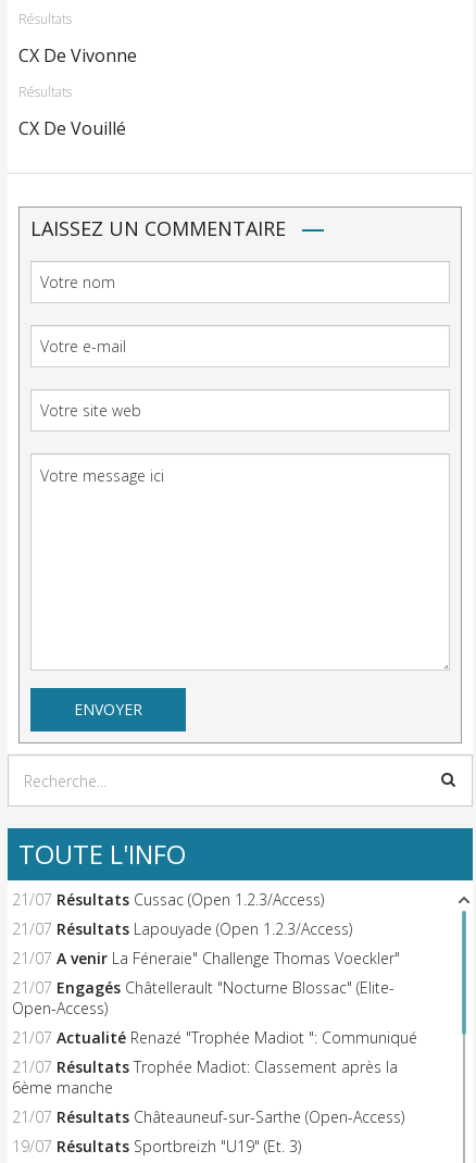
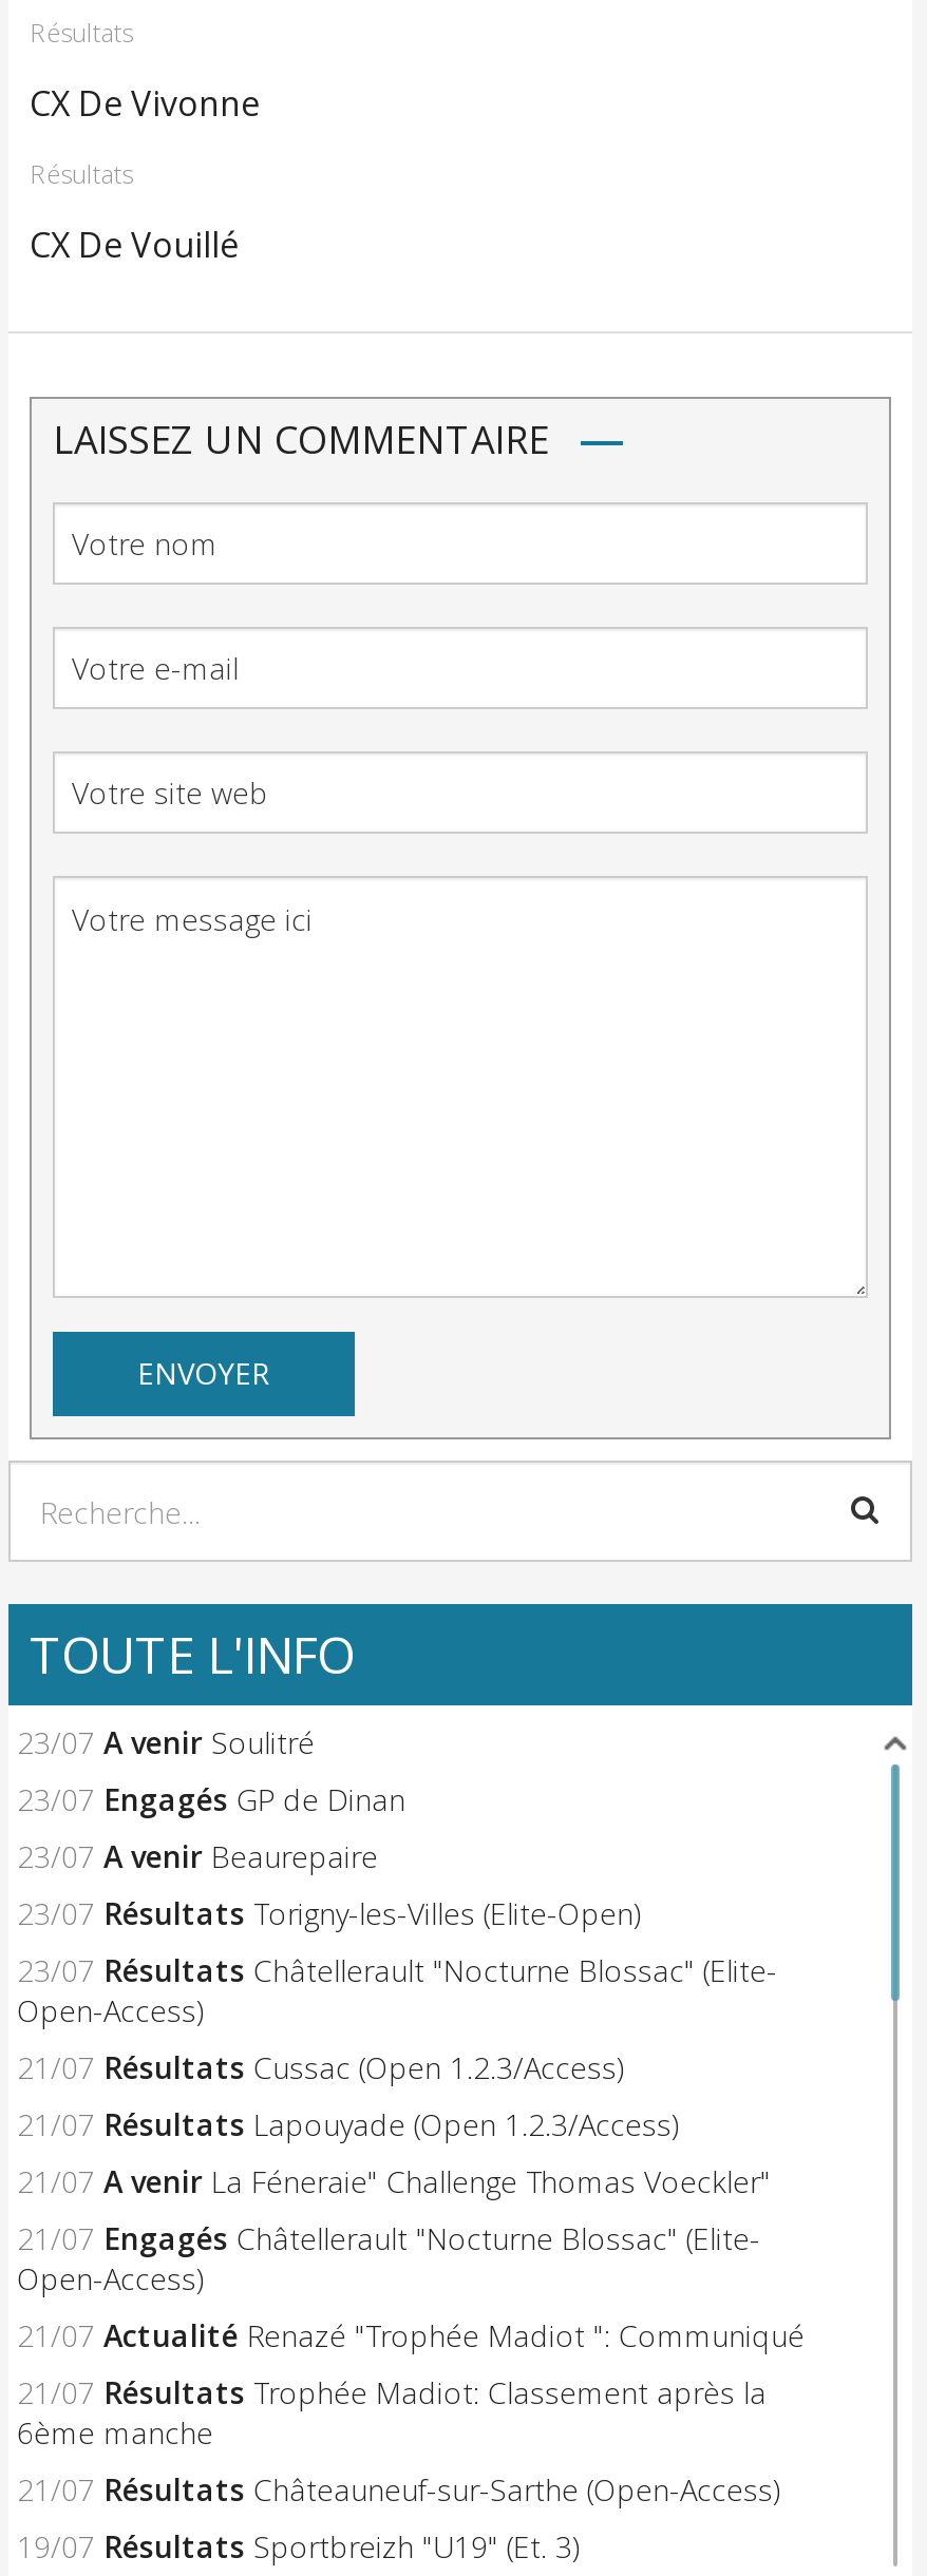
+ 23/07 A venir Soulitré
+ 23/07 Engagés GP de Dinan
+ 23/07 A venir Beaurepaire
+ 23/07 Résultats Torigny-les-Villes (Elite-Open)
+ 23/07 Résultats Châtellerault "Nocturne Blossac" (Elite-
+ Open-Access)
